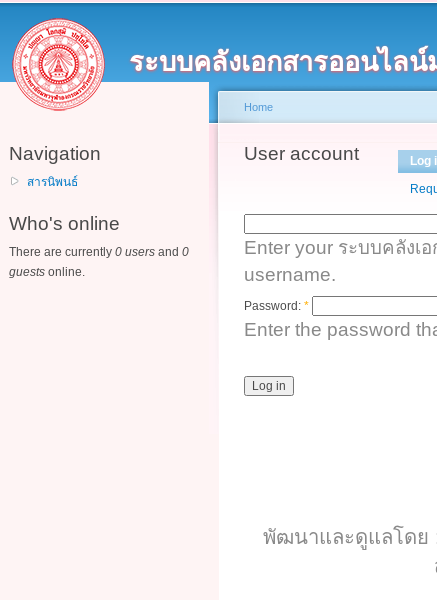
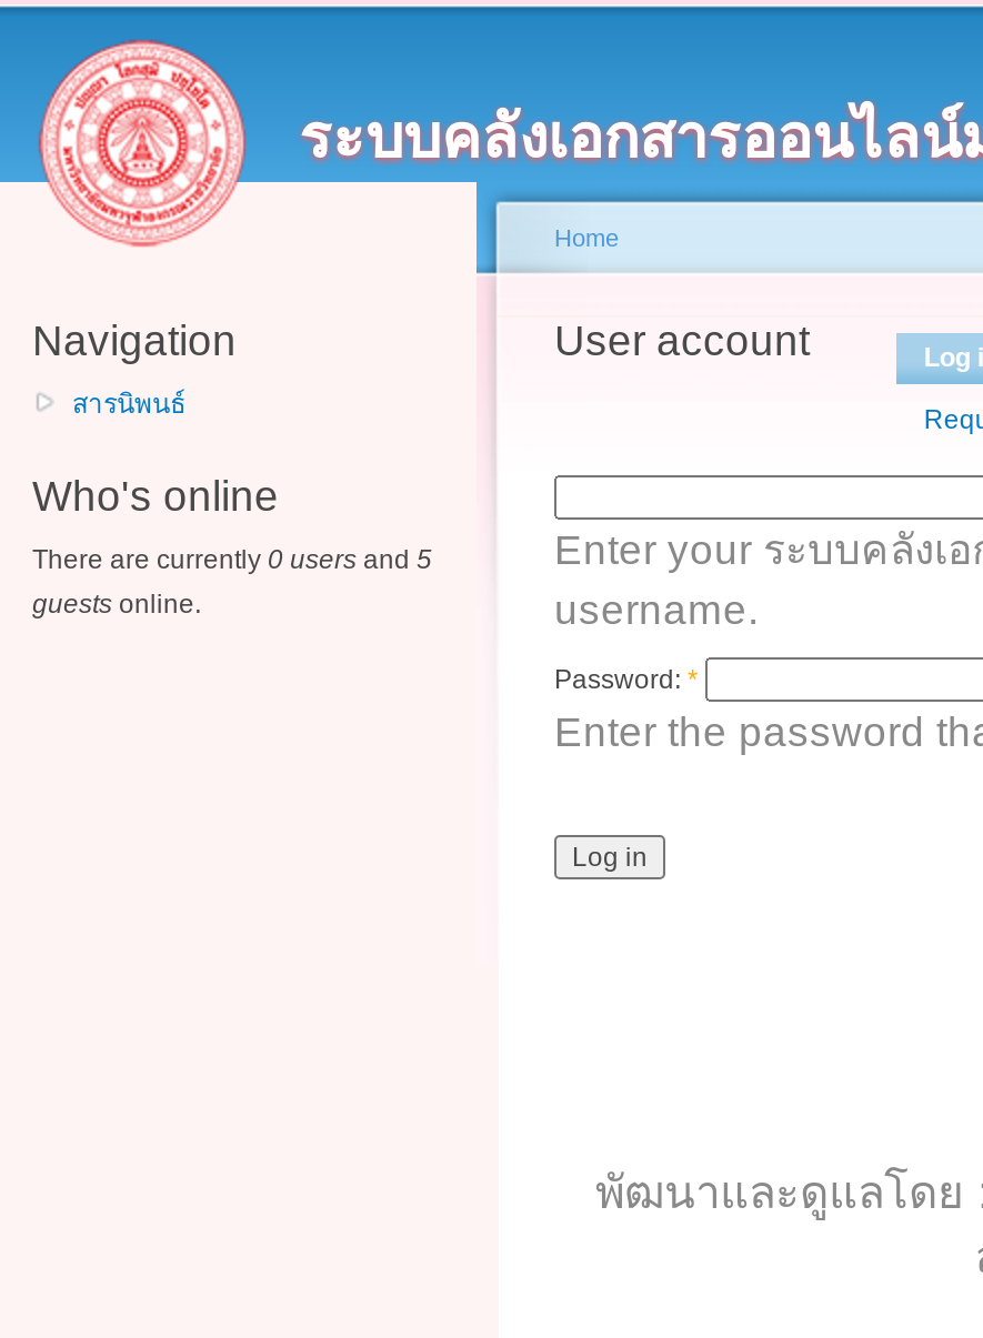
- There are currently 0 users and 0
+ There are currently 0 users and 5
